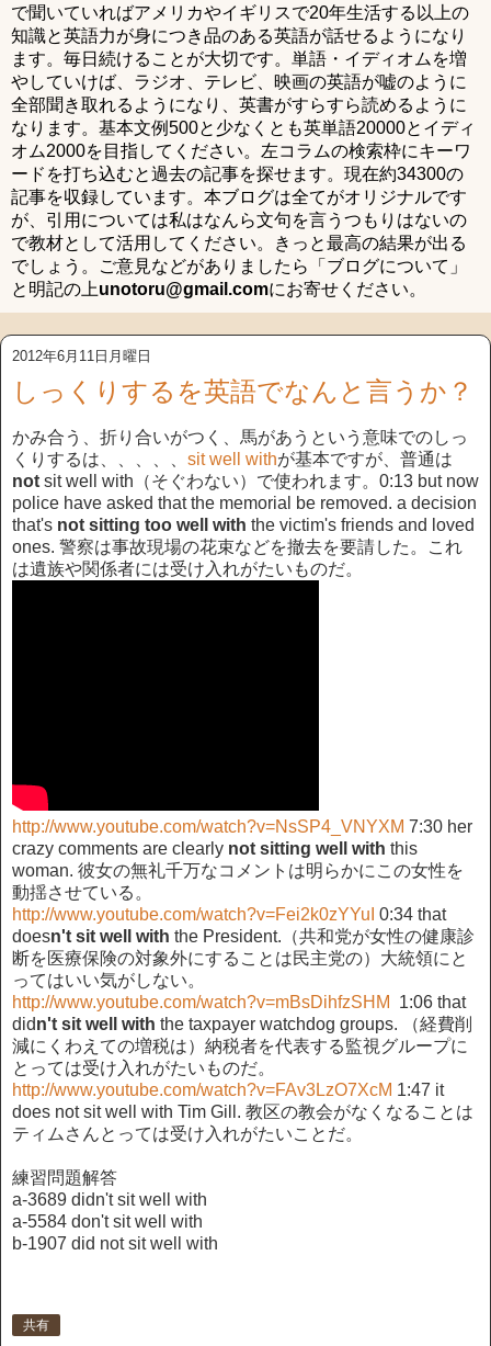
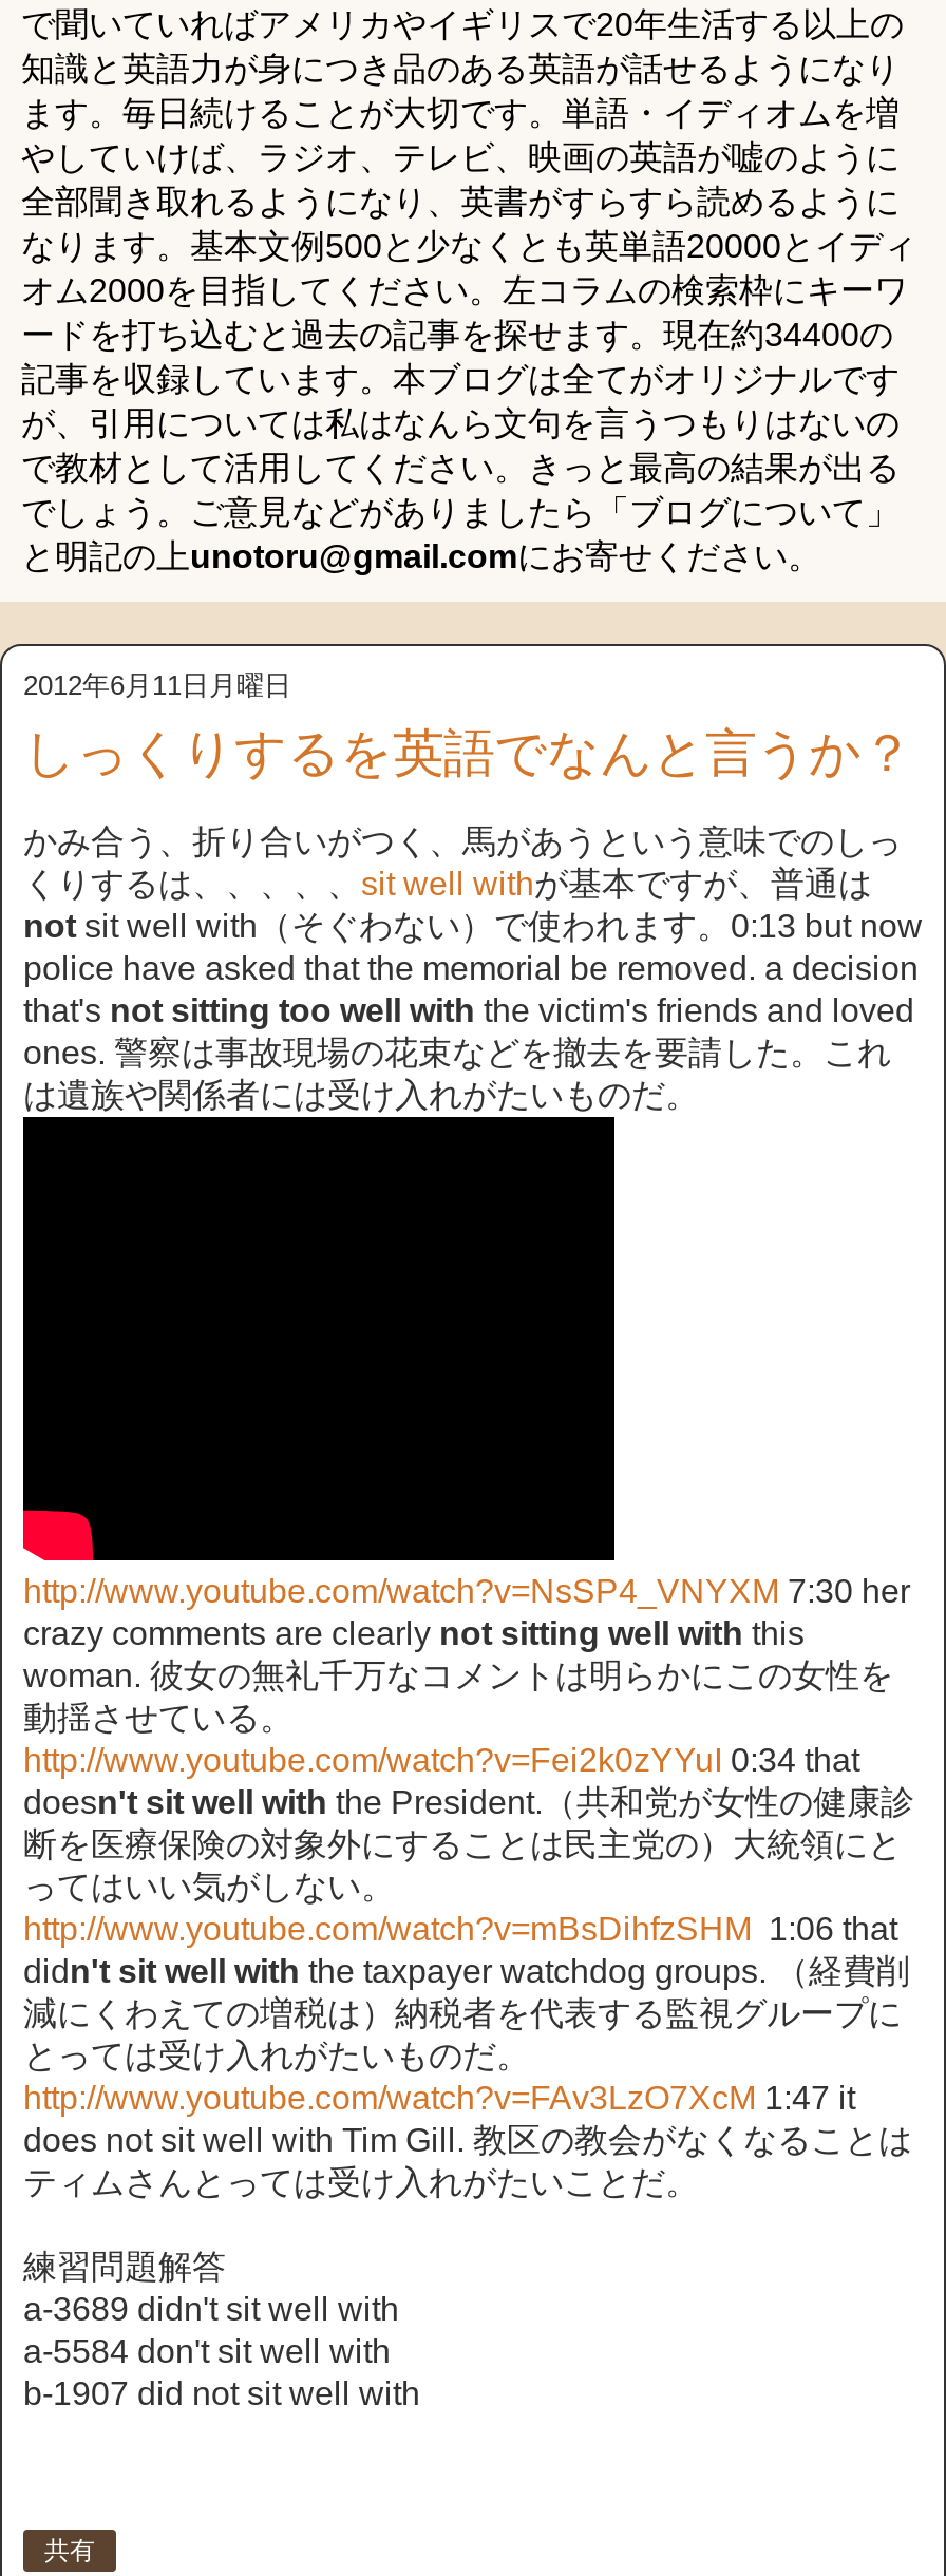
- ードを打ち込むと過去の記事を探せます。現在約34300の
+ ードを打ち込むと過去の記事を探せます。現在約34400の
